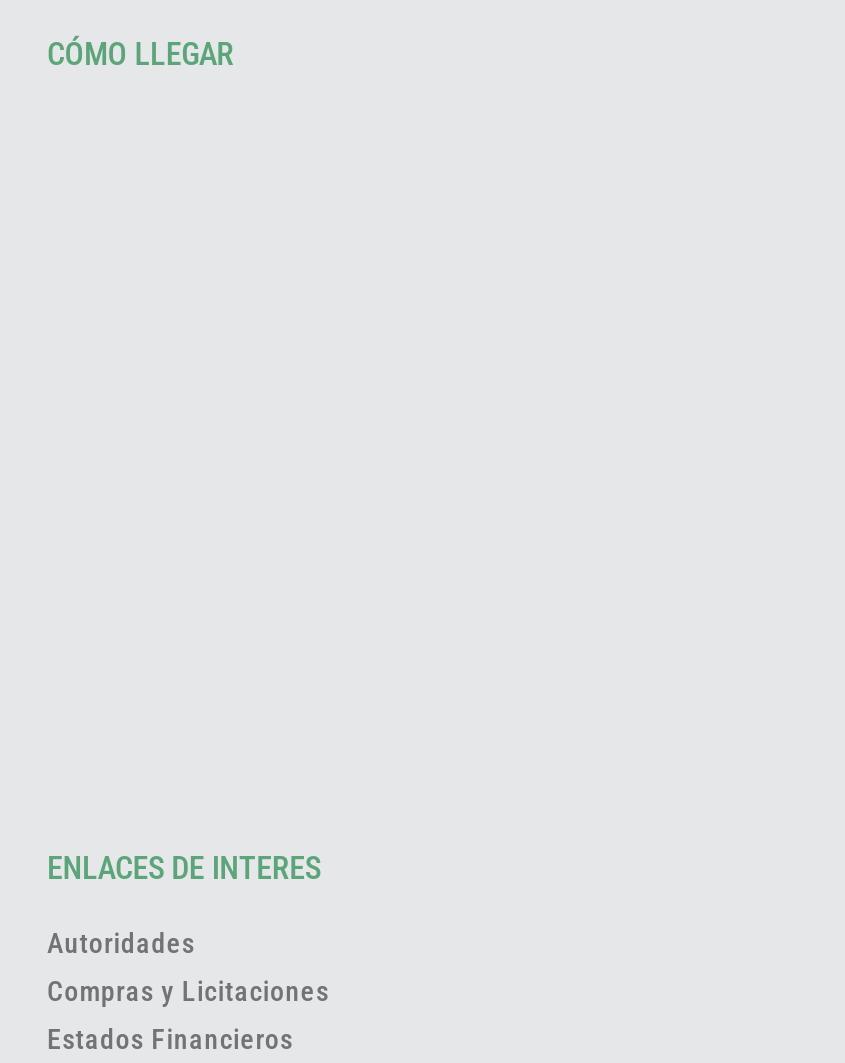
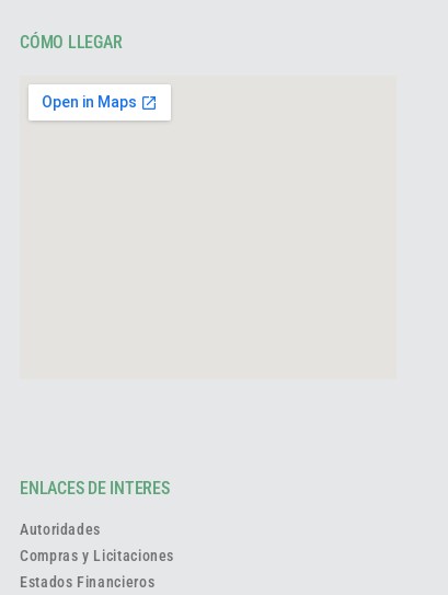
+ [image]
